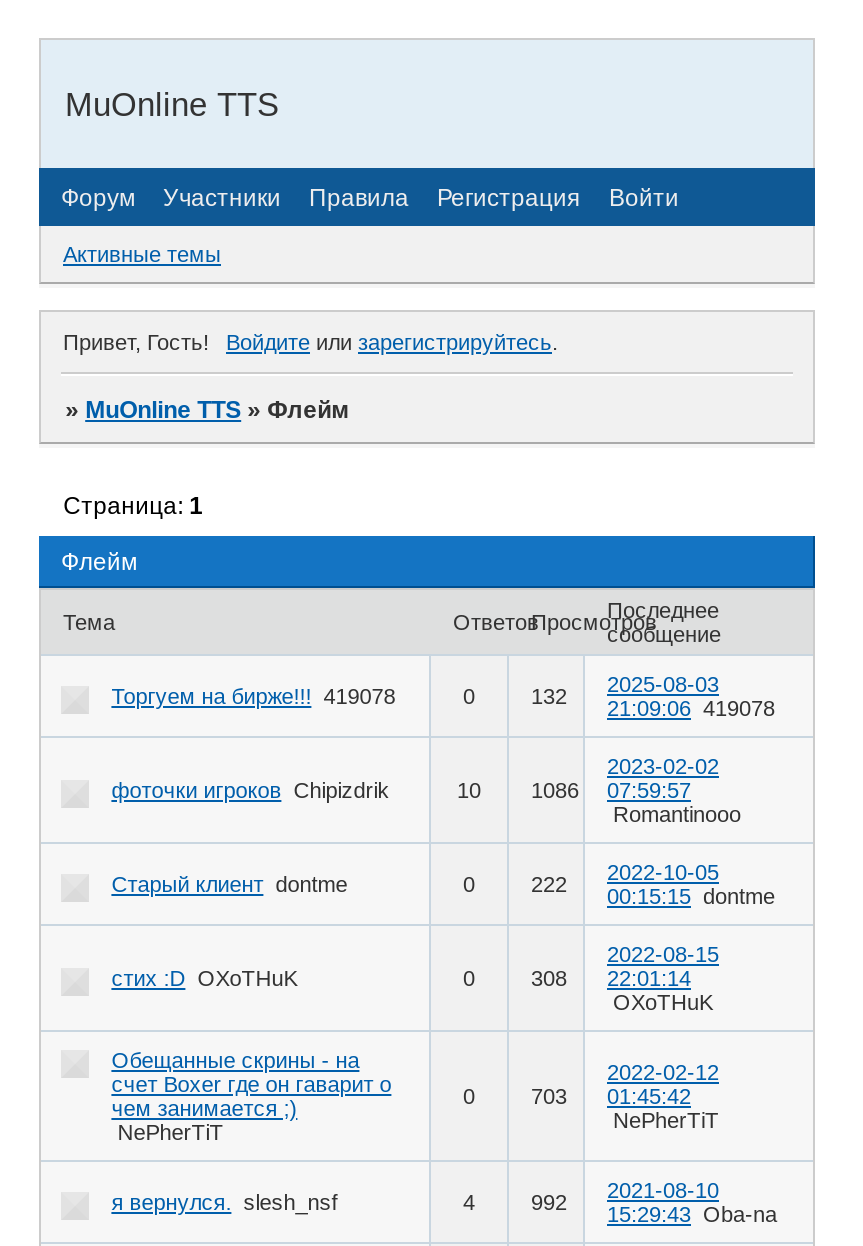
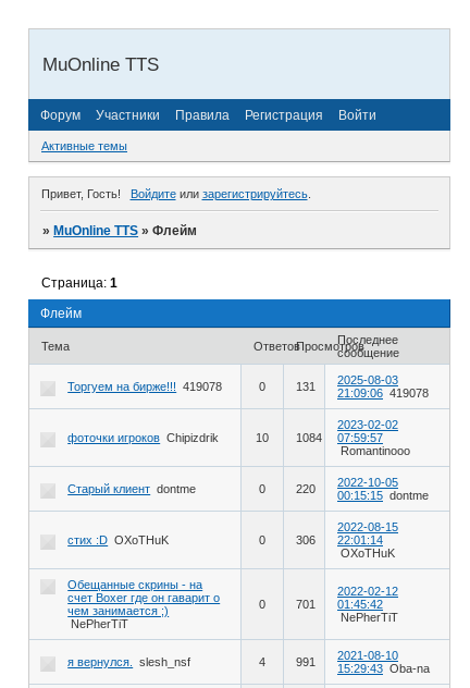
- 132 2025-08-03 21:09:06 419078
+ 131 2025-08-03 21:09:06 419078

- 1086 07:59:57
+ 1084 07:59:57

- 222 2022-10-05 00:15:15 dontme
+ 220 2022-10-05 00:15:15 dontme

- 308 22:01:14
+ 306 22:01:14

- 703 01:45:42
+ 701 01:45:42

- 992 2021-08-10 15:29:43 Oba-na
+ 991 2021-08-10 15:29:43 Oba-na
